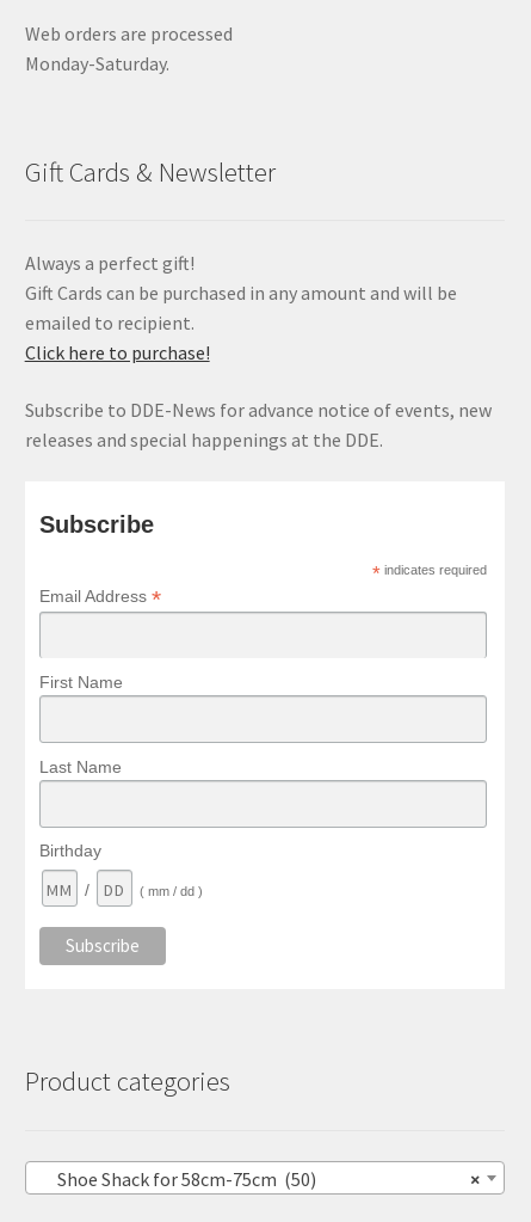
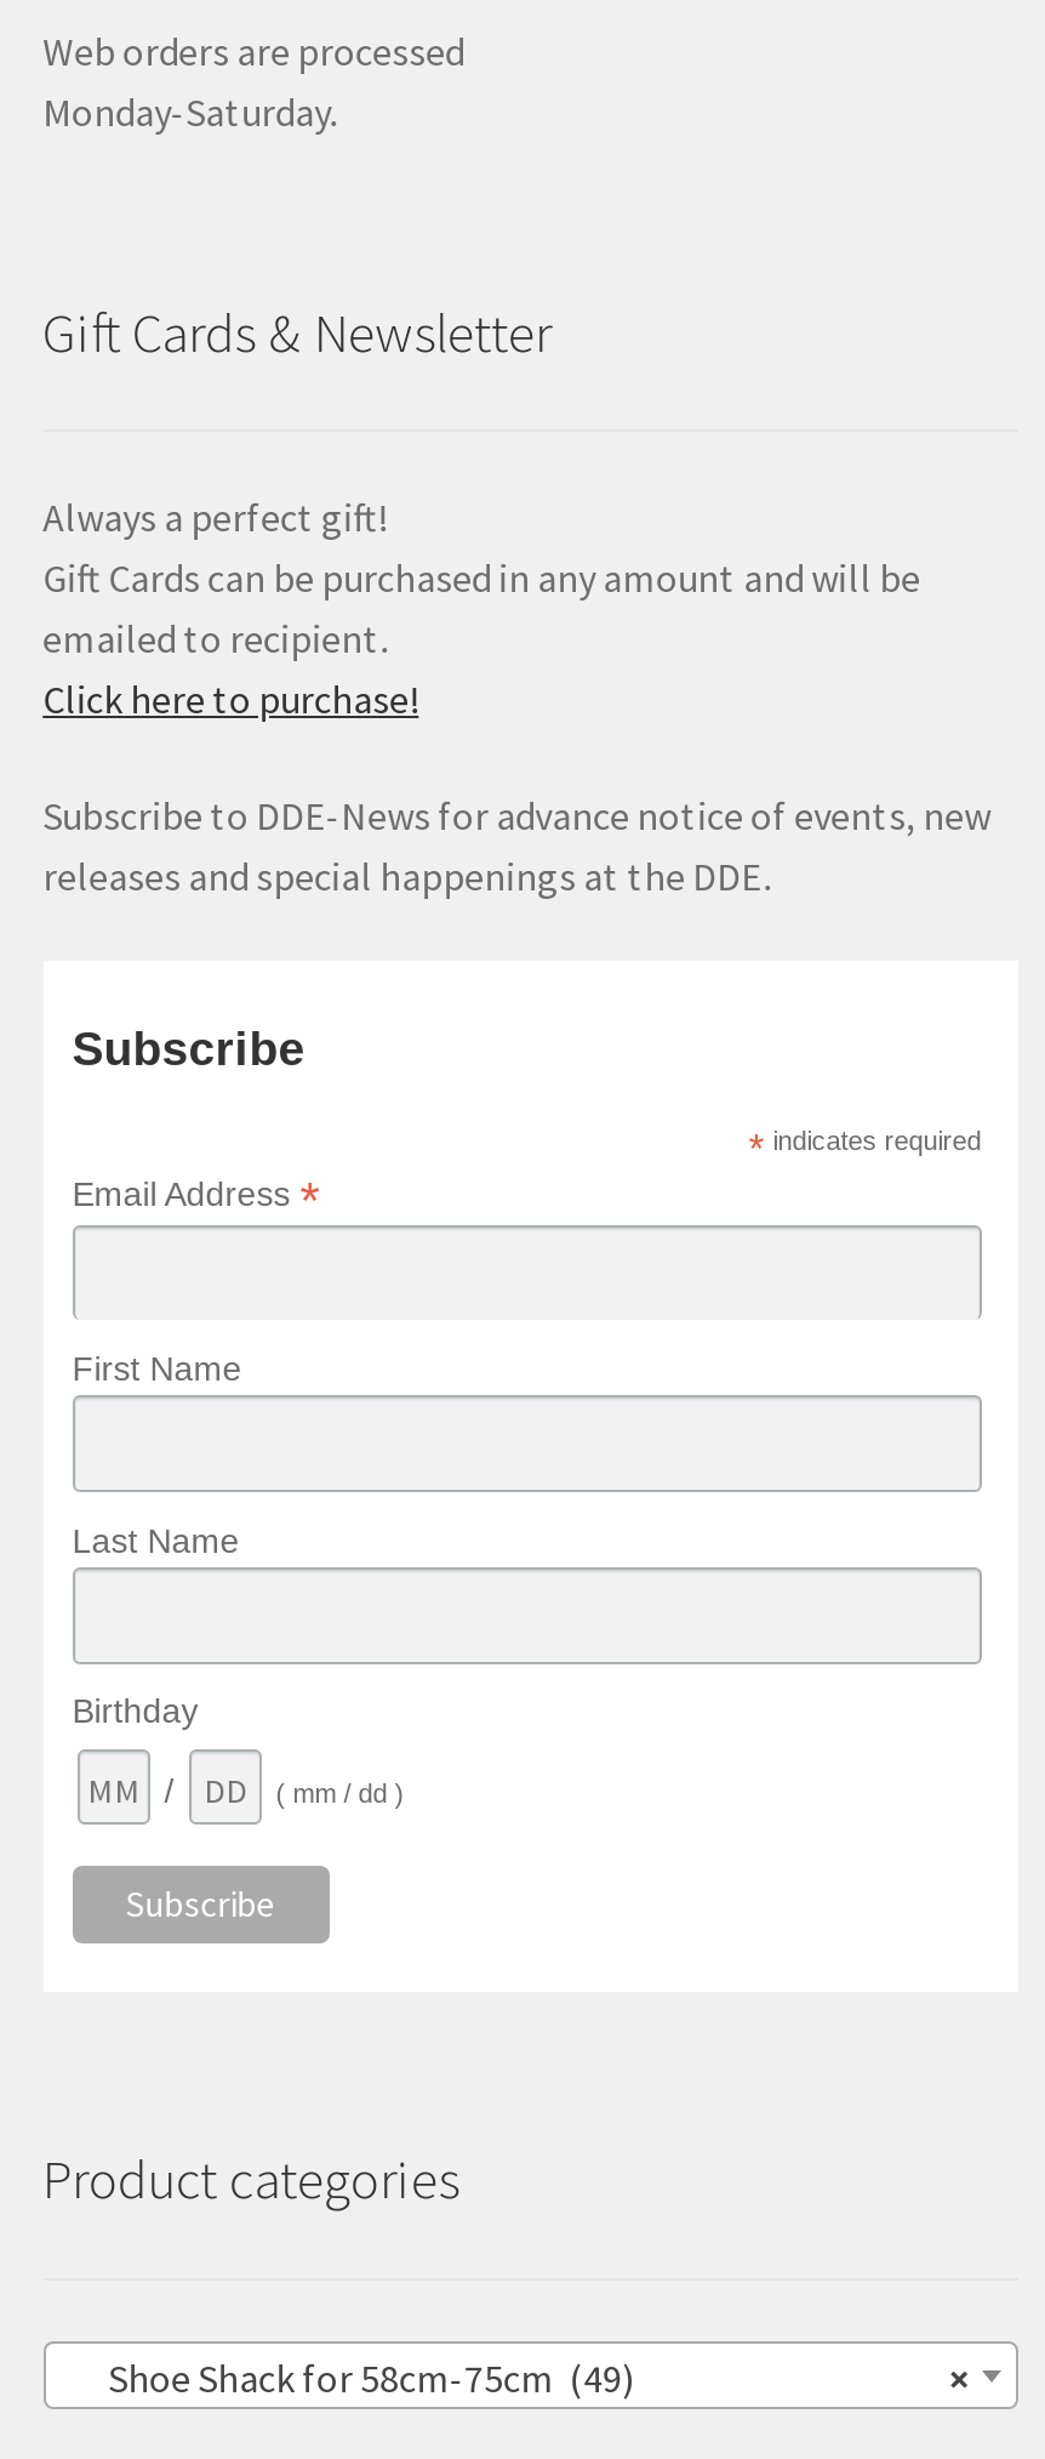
- Shoe Shack for 58cm-75cm (50)
+ Shoe Shack for 58cm-75cm (49)
